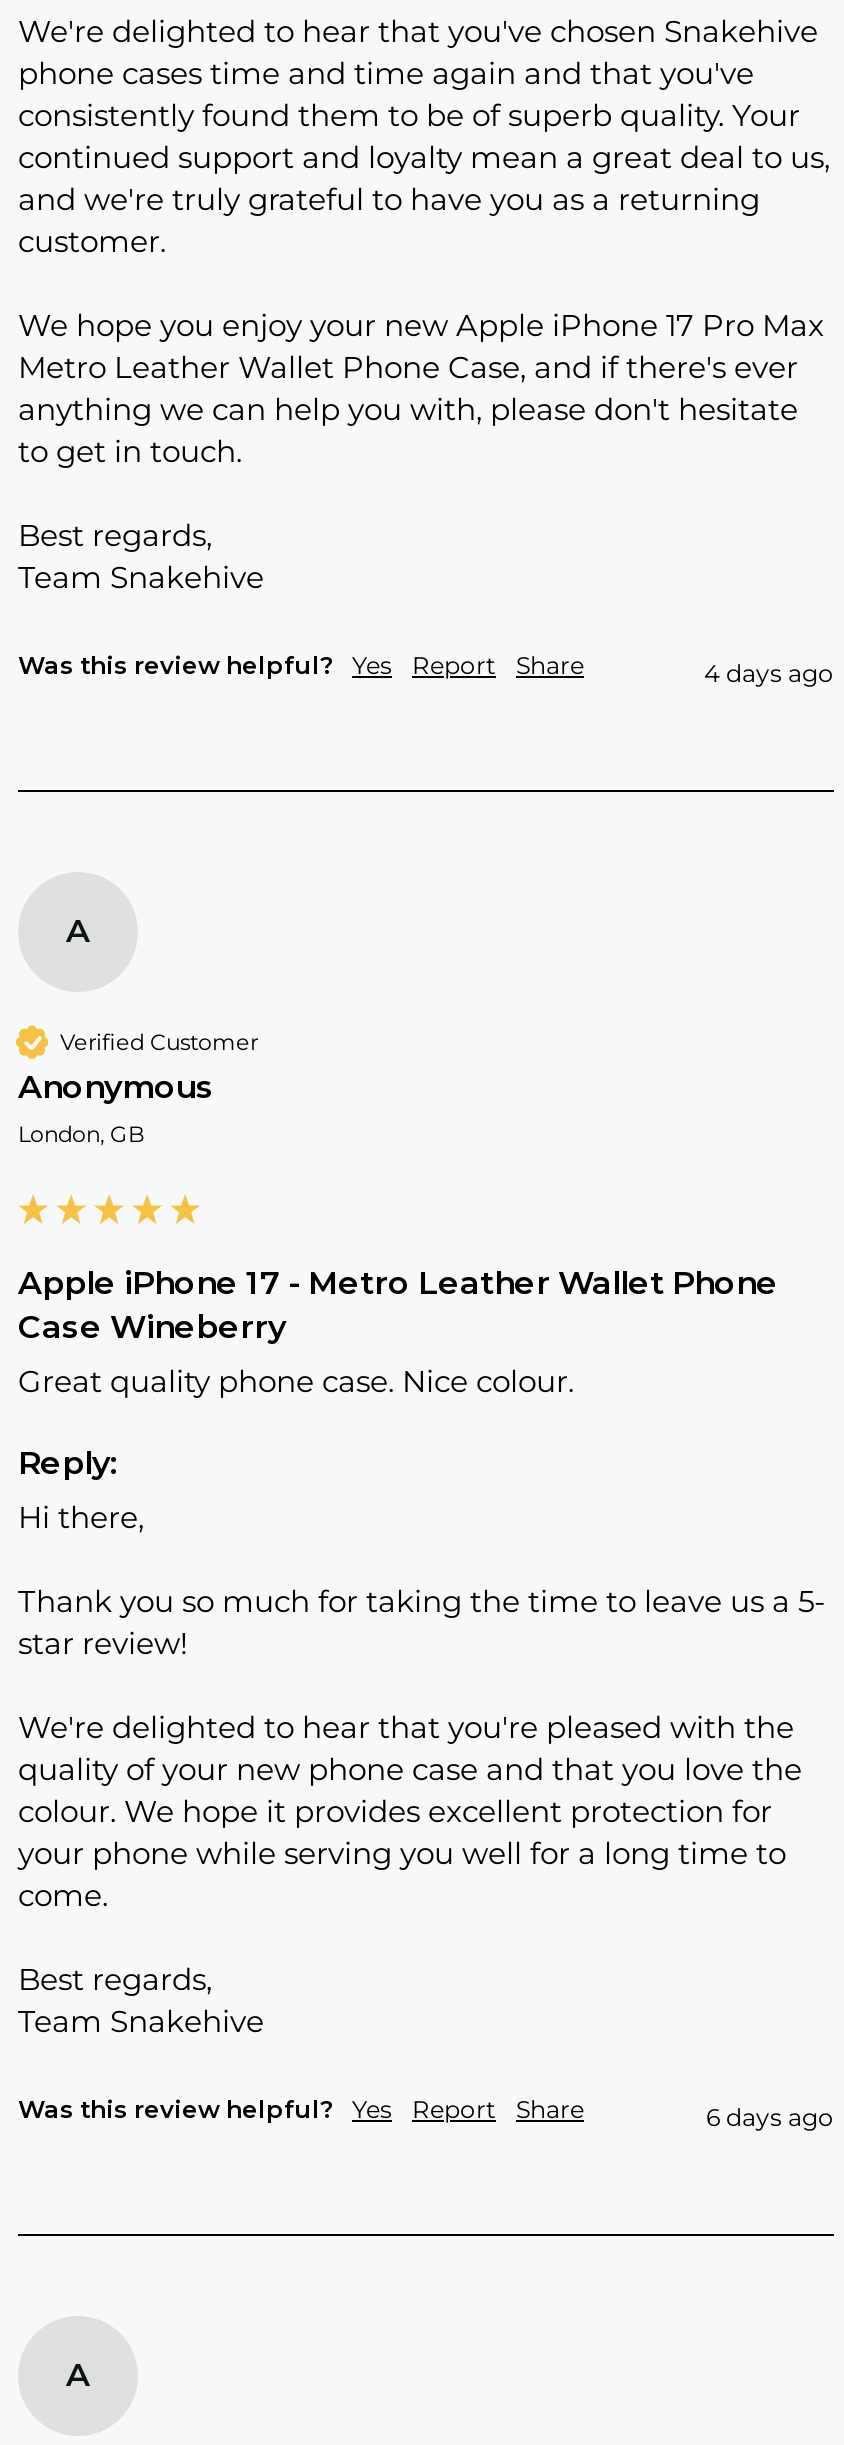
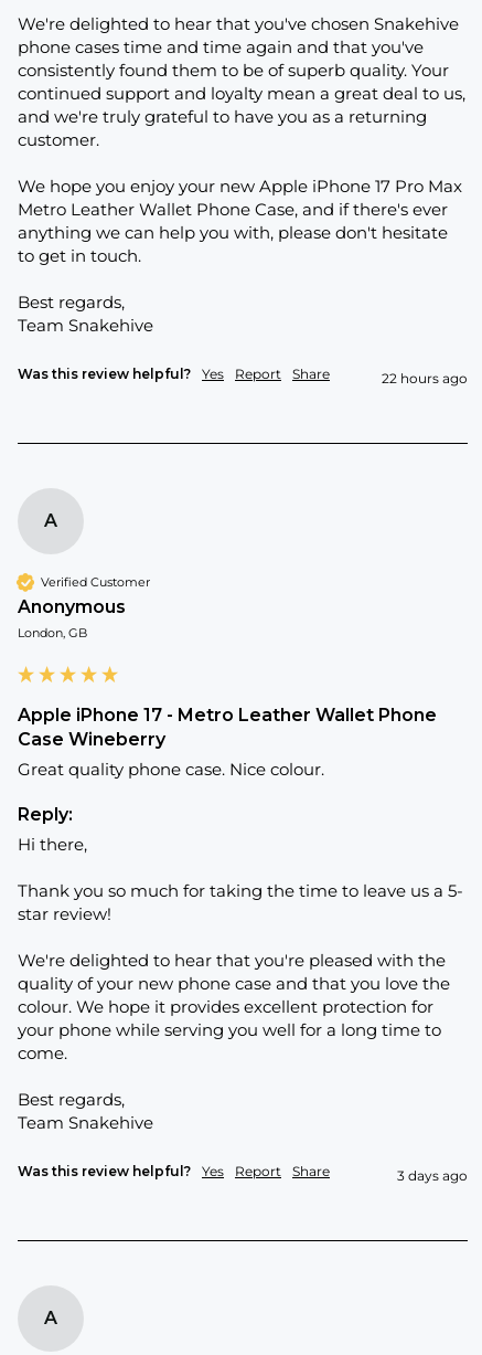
- 4 days ago
+ 22 hours ago

- 6 days ago
+ 3 days ago
